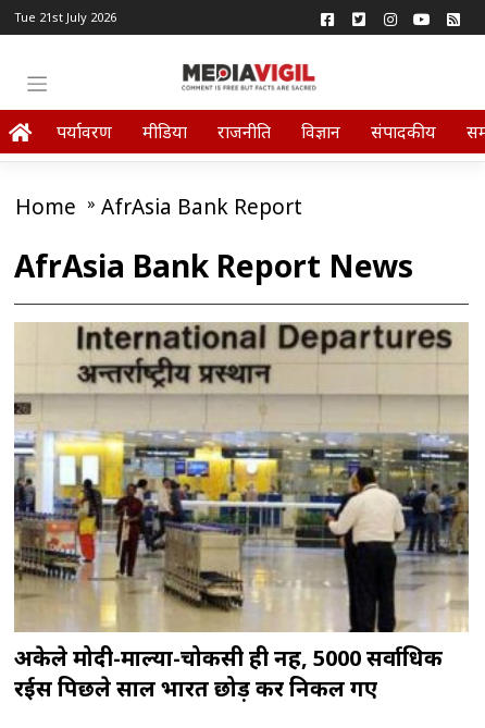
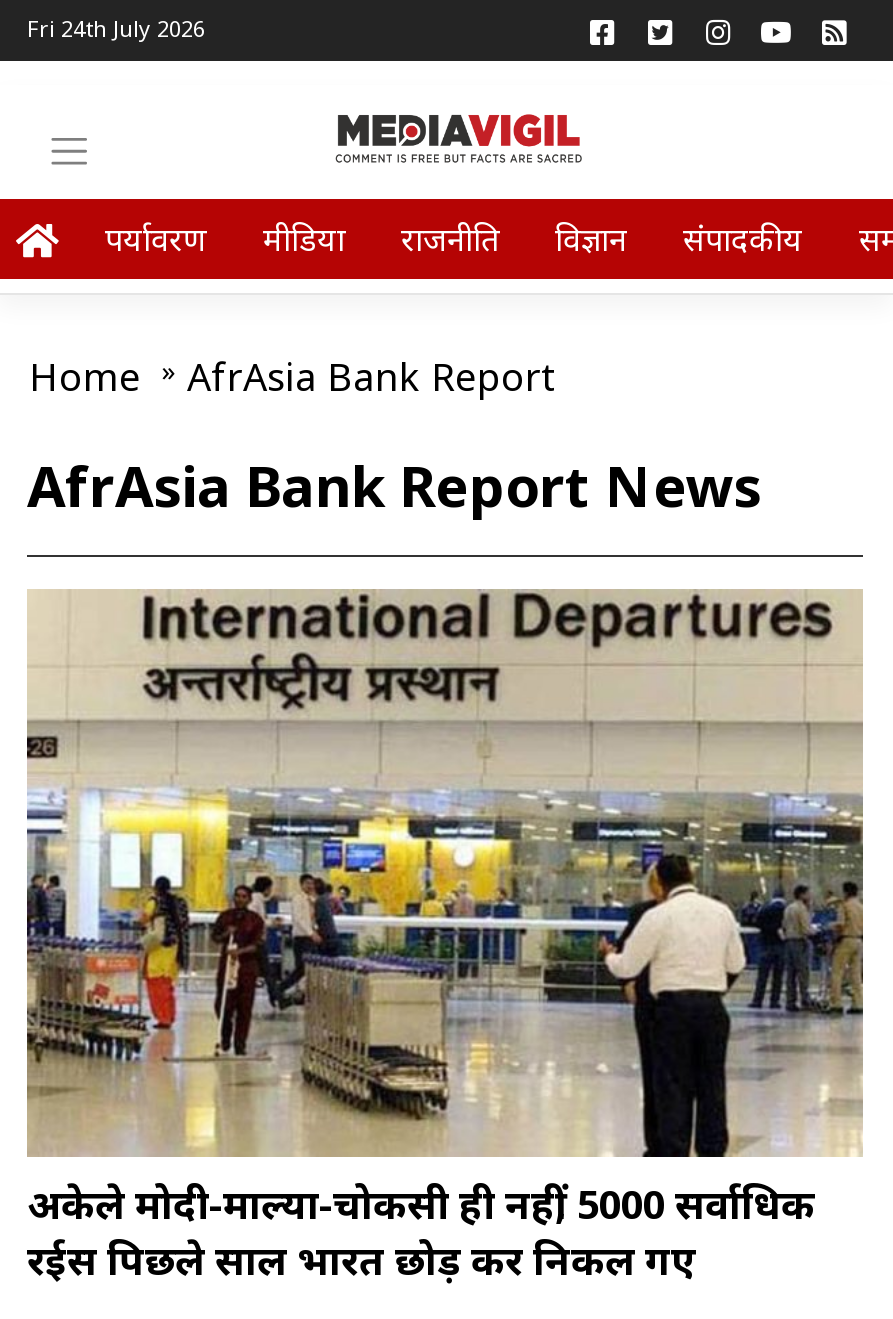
- Tue 21st July 2026
+ Fri 24th July 2026
